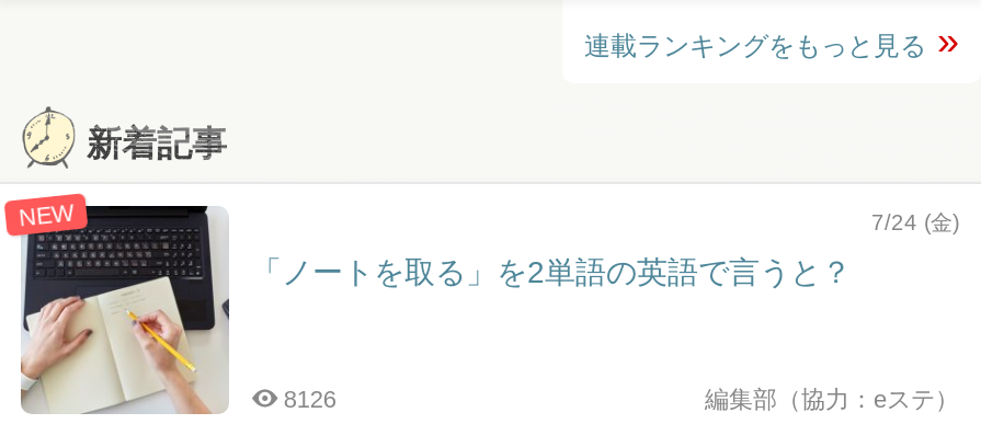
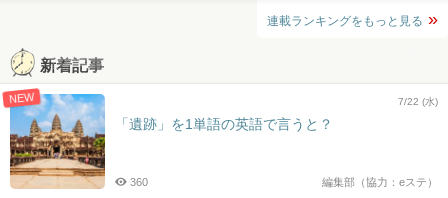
- [image]
- 「ノートを取る」を2単語の英語で言うと？
+ [image]
+ 「遺跡」を1単語の英語で言うと？

- 7/24 (金)
+ 7/22 (水)

- 8126
+ 360
